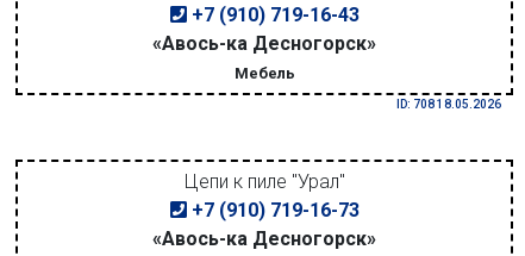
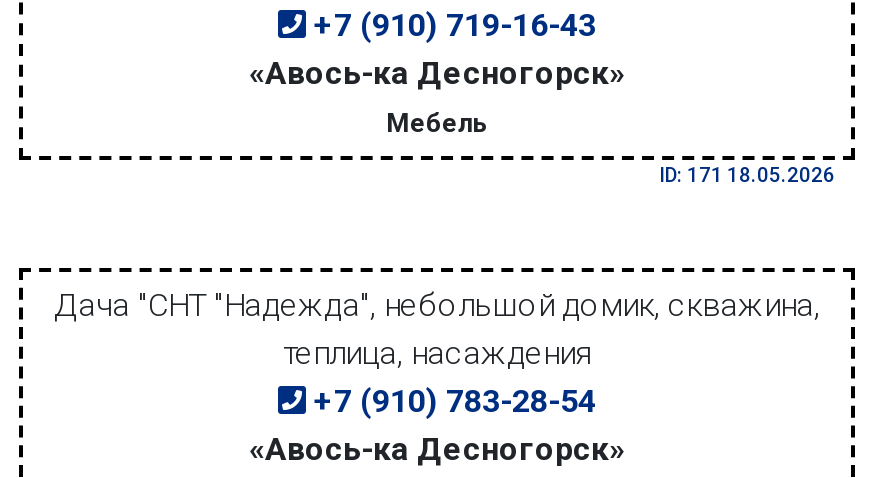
- ID: 708 18.05.2026
+ ID: 171 18.05.2026

- Цепи к пиле "Урал"
- +7 (910) 719-16-73
+ Дача "СНТ "Надежда", небольшой домик, скважина,
+ теплица, насаждения
+ +7 (910) 783-28-54
